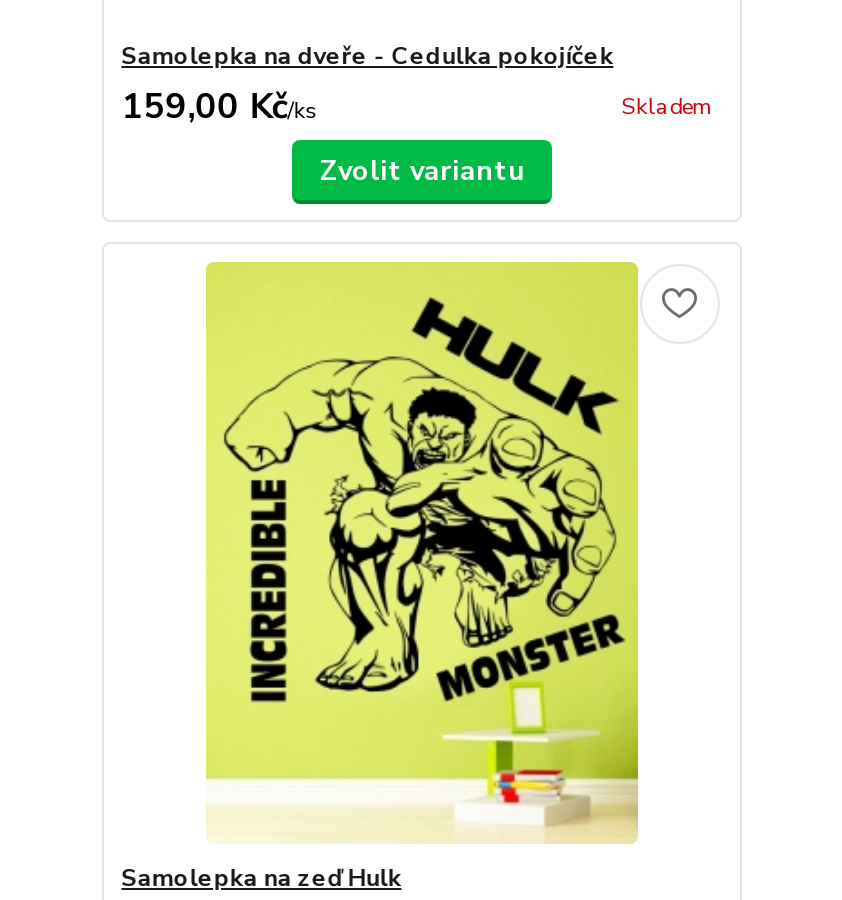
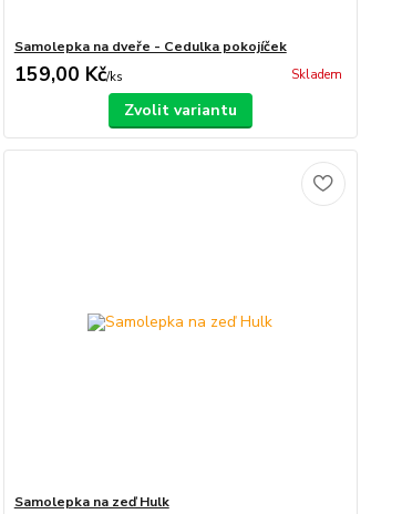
- [image]
